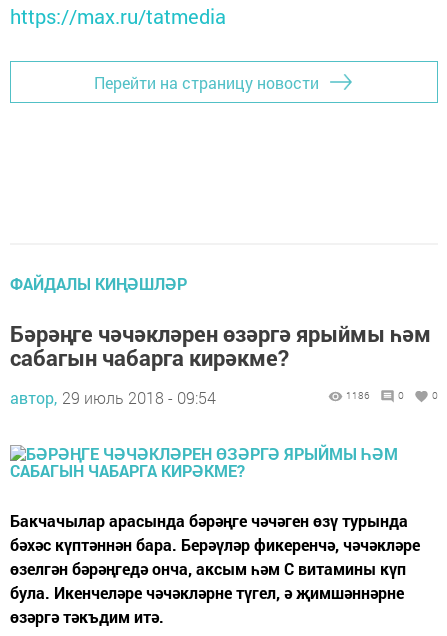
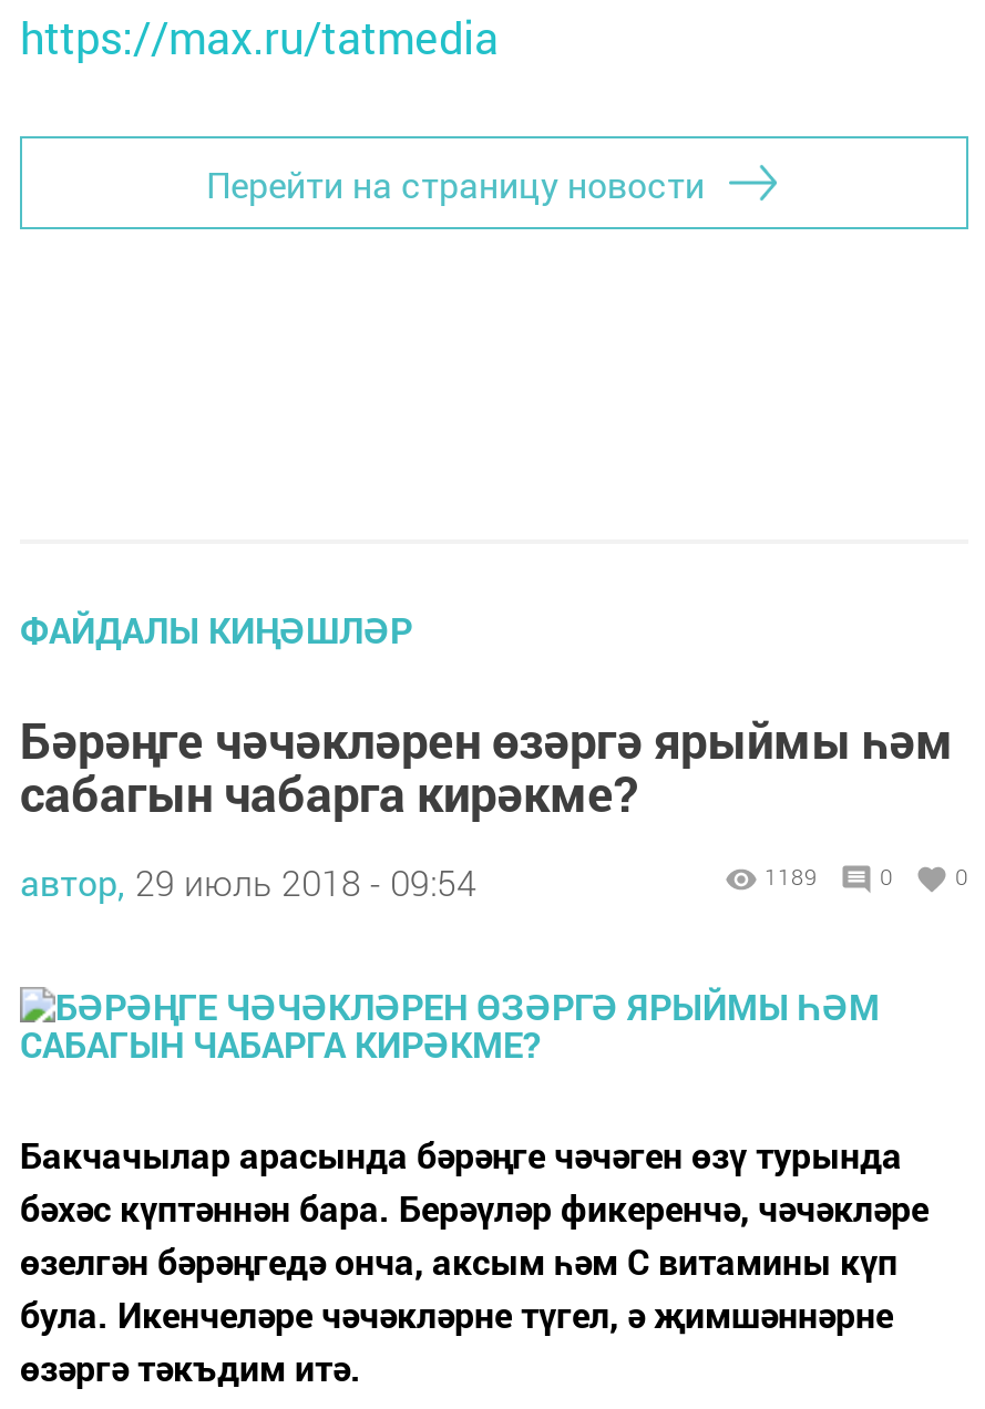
- 1186
+ 1189
